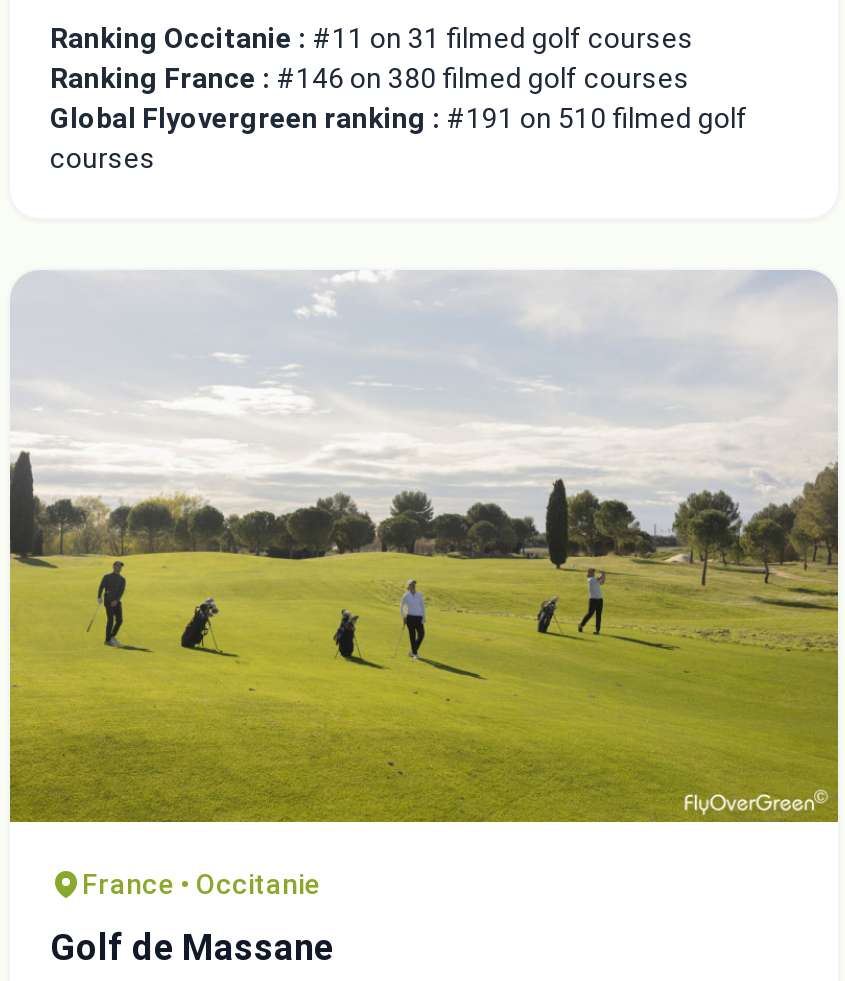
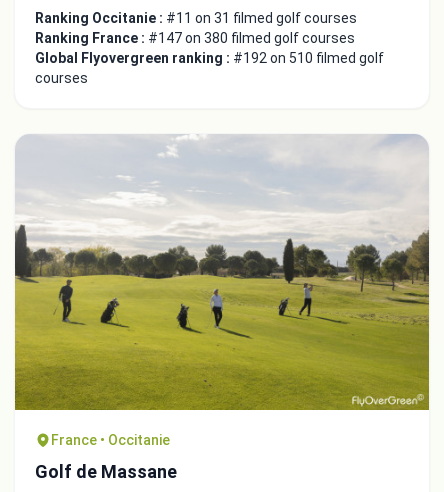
- Ranking France : #146 on 380 filmed golf courses
+ Ranking France : #147 on 380 filmed golf courses

- Global Flyovergreen ranking : #191 on 510 filmed golf
+ Global Flyovergreen ranking : #192 on 510 filmed golf
